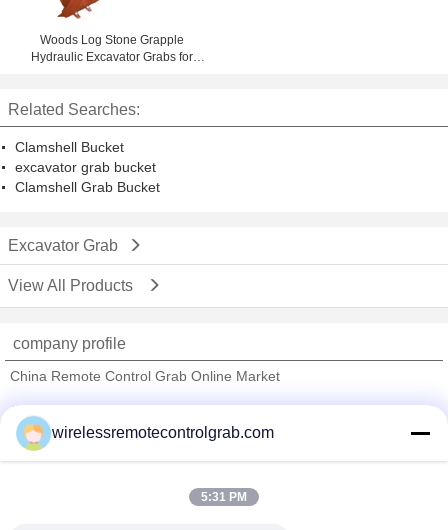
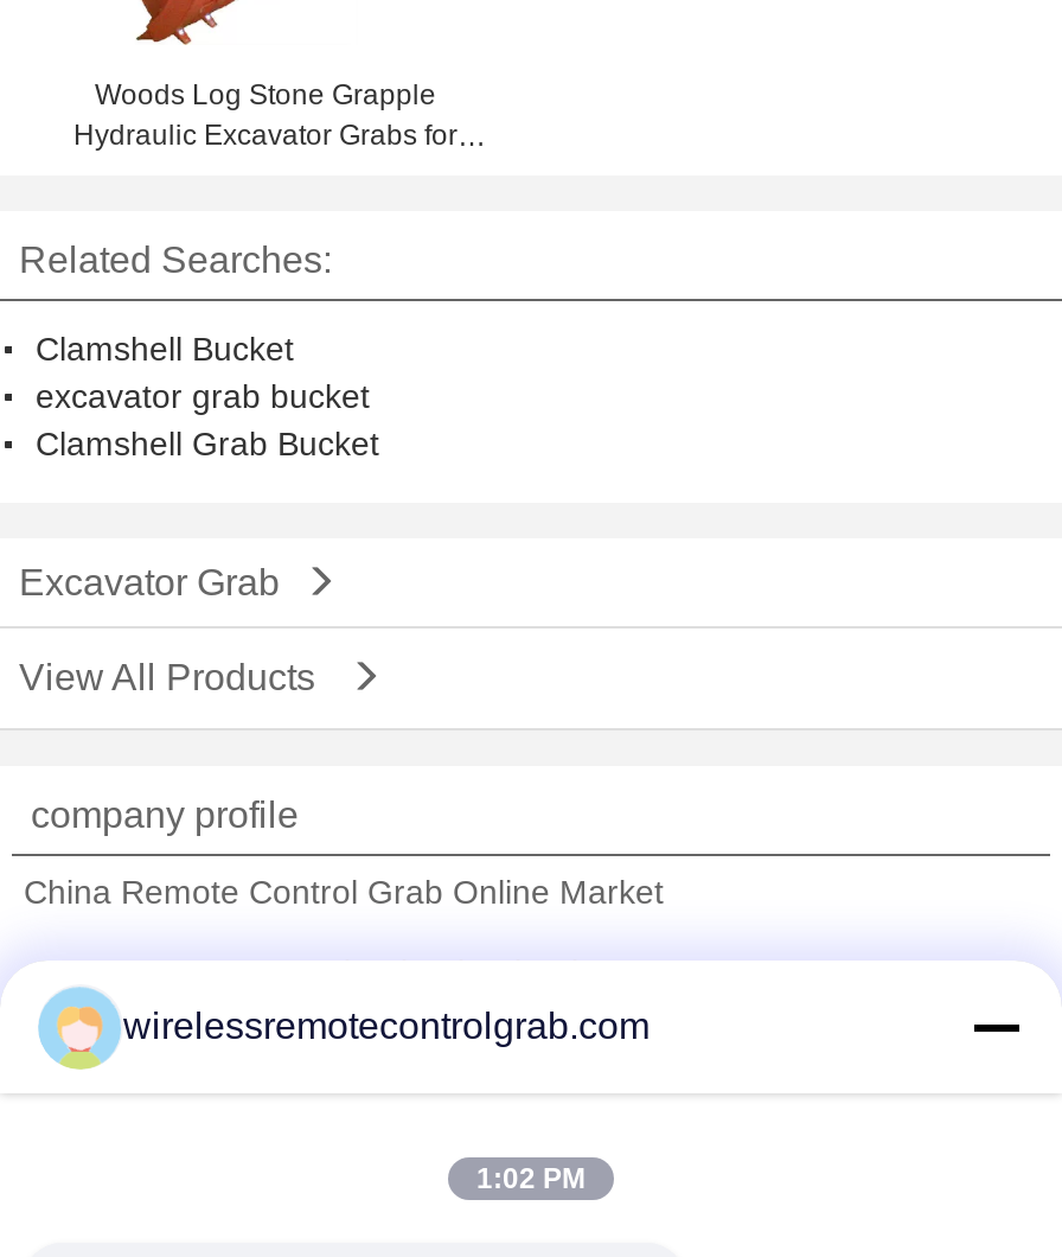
- 5:31 PM
+ 1:02 PM
